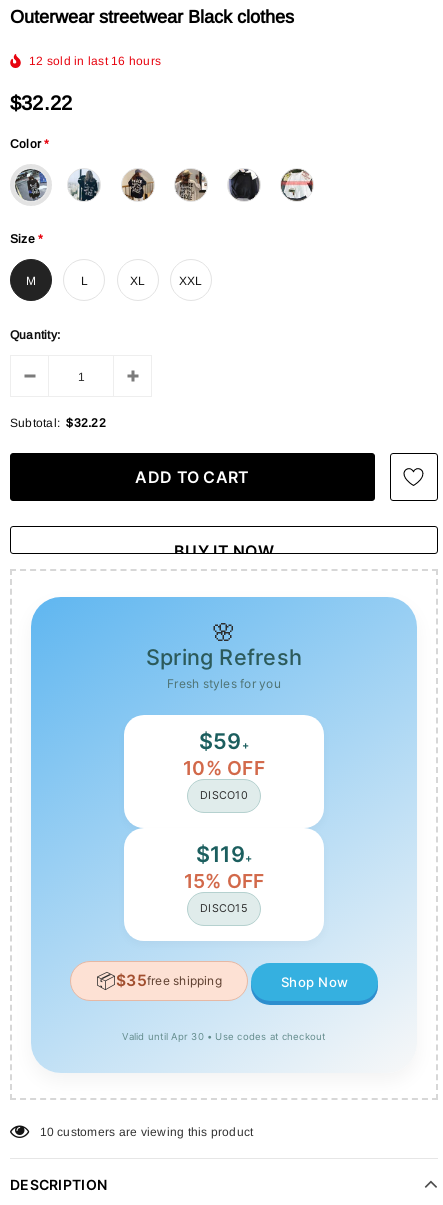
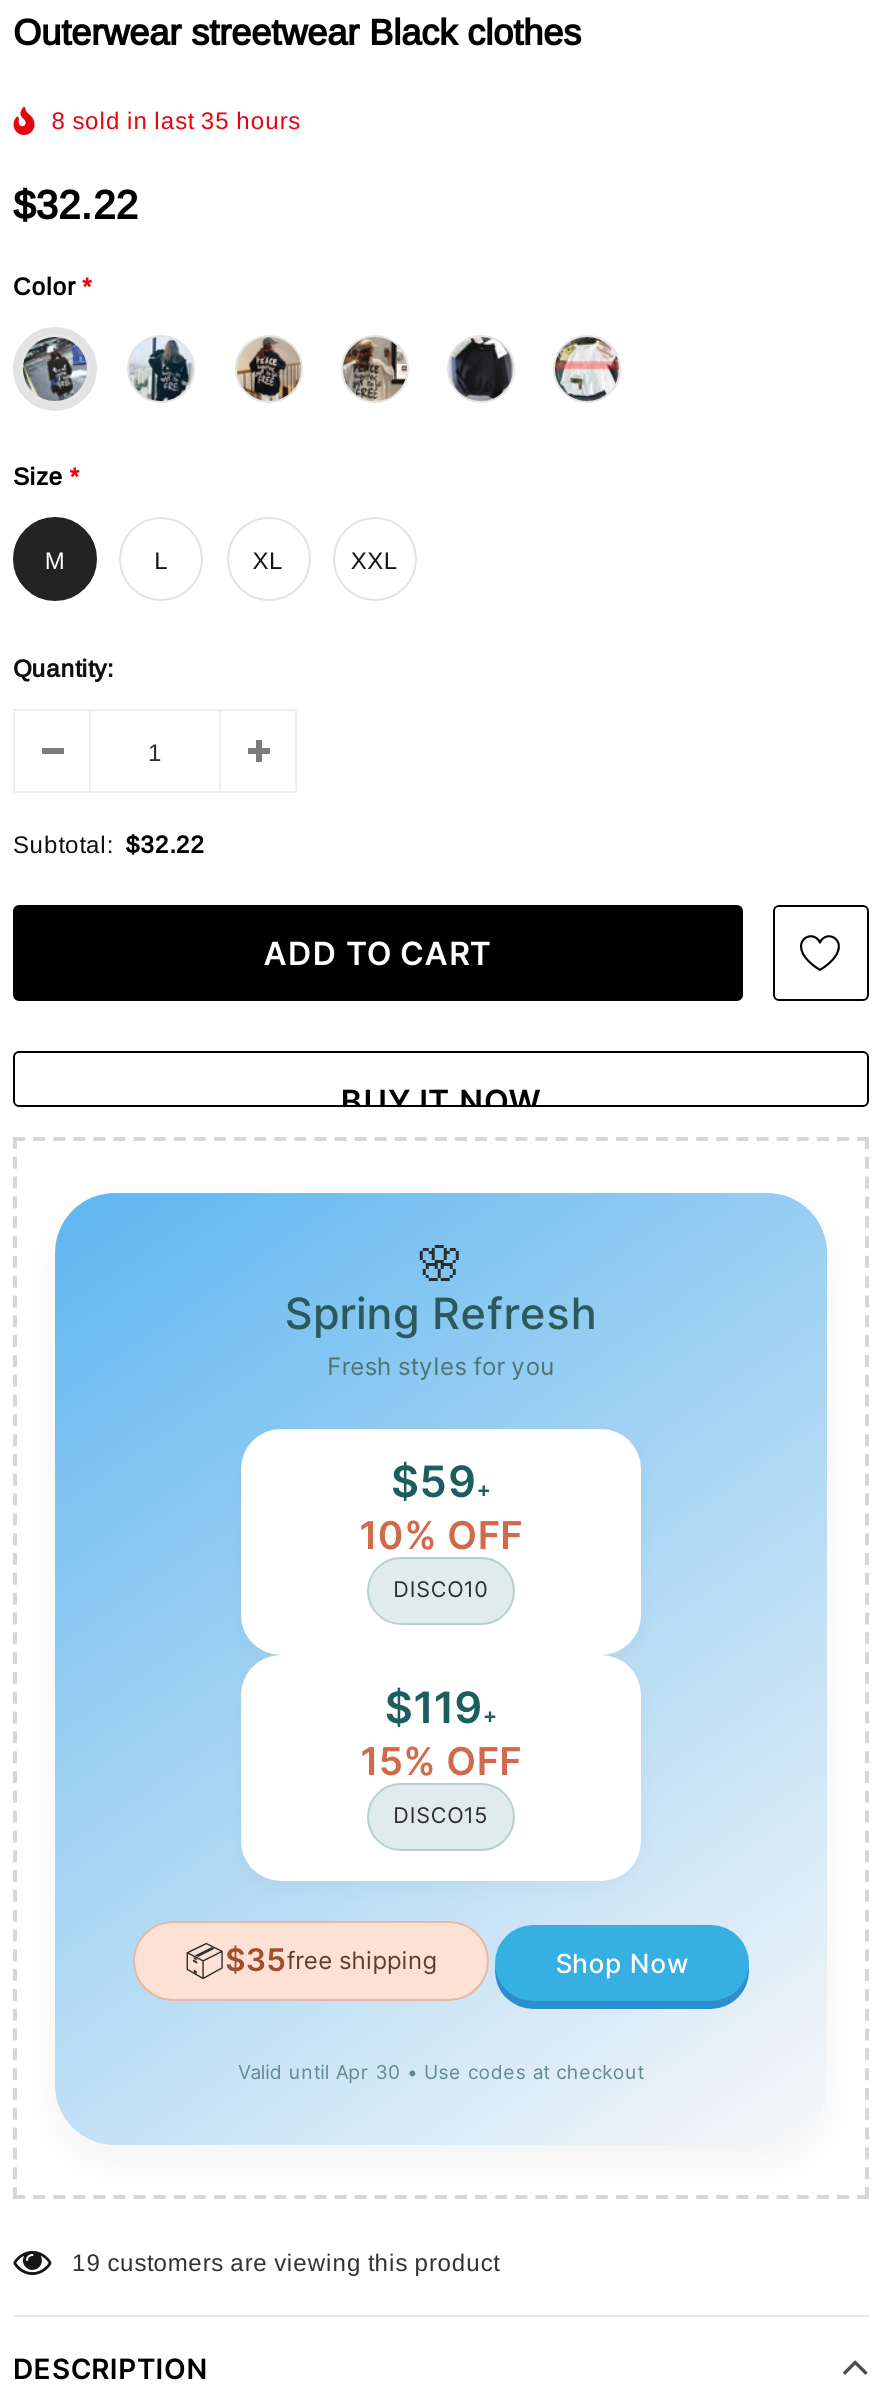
- 12 sold in last 16 hours
+ 8 sold in last 35 hours

- 10 customers are viewing this product
+ 19 customers are viewing this product
